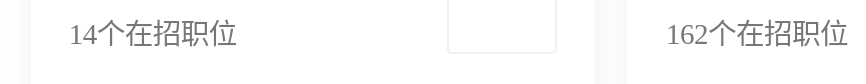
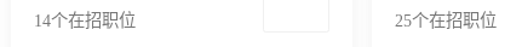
- 162个在招职位
+ 25个在招职位
